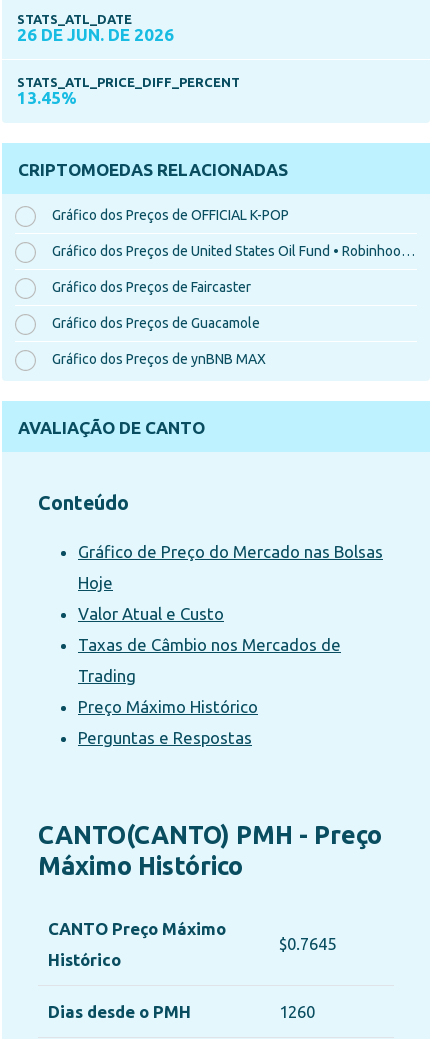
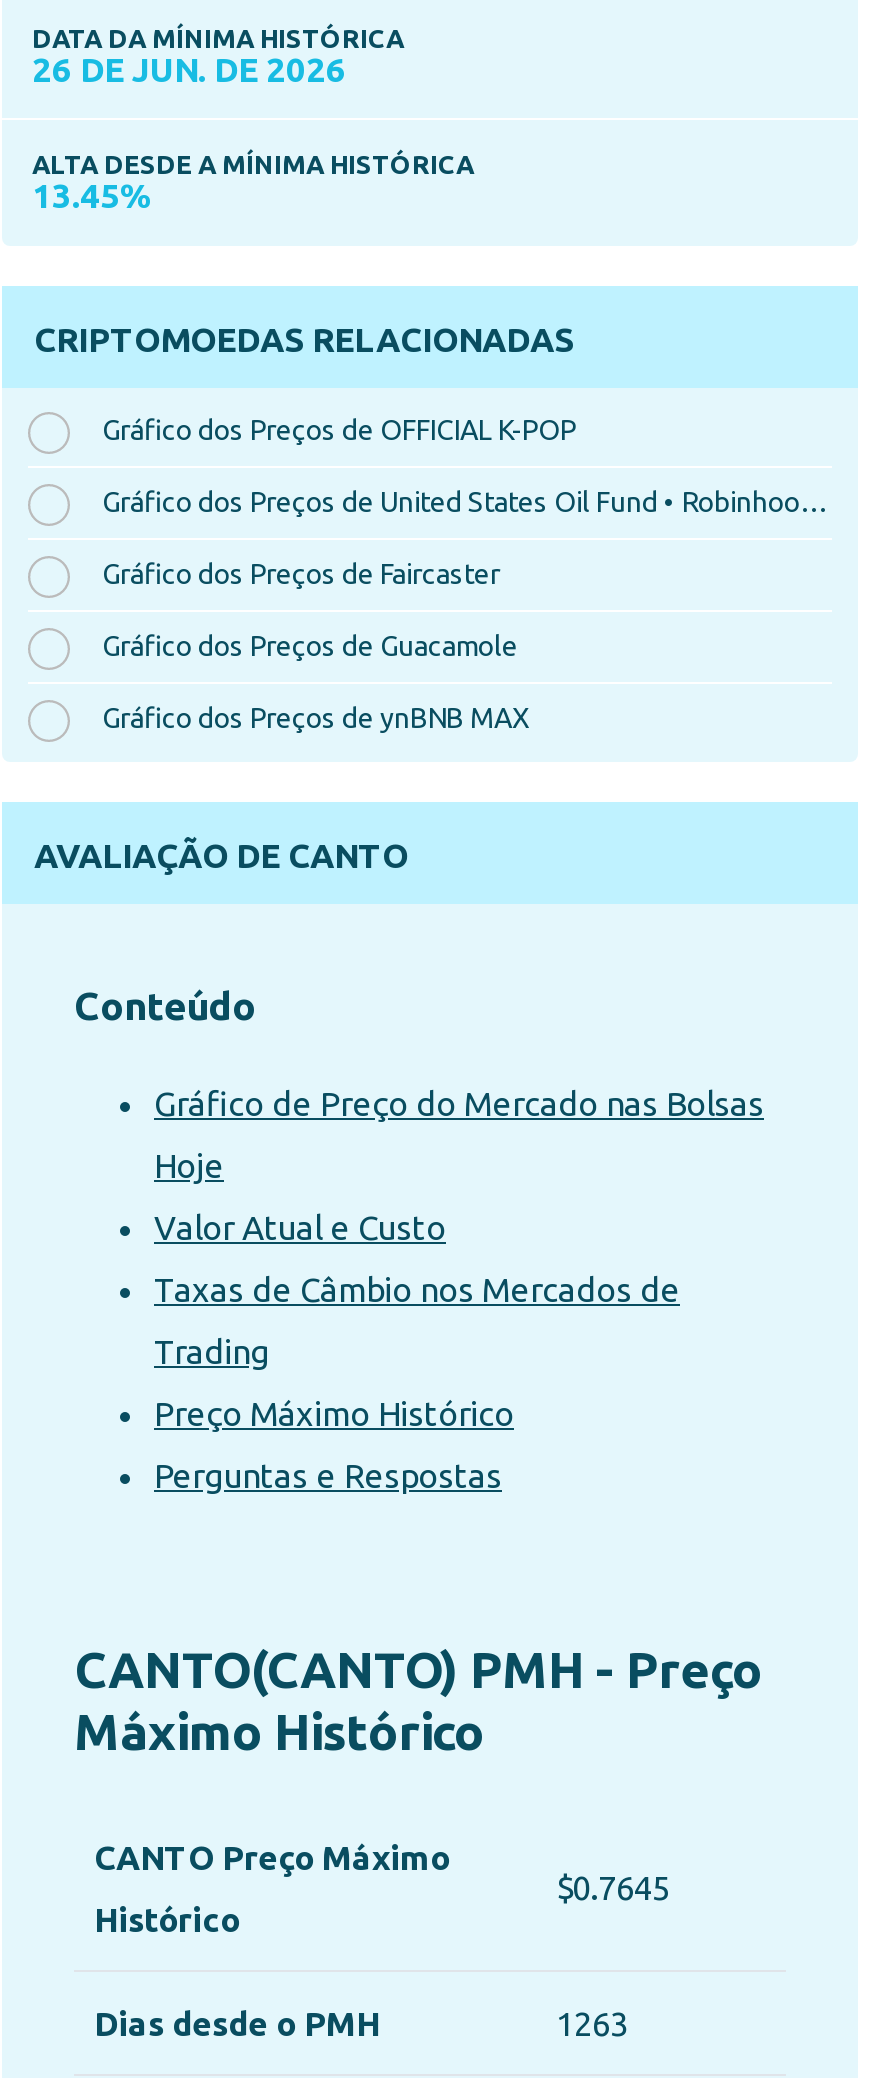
- STATS_ATL_DATE
+ DATA DA MÍNIMA HISTÓRICA

- STATS_ATL_PRICE_DIFF_PERCENT
+ ALTA DESDE A MÍNIMA HISTÓRICA

- 1260
+ 1263
